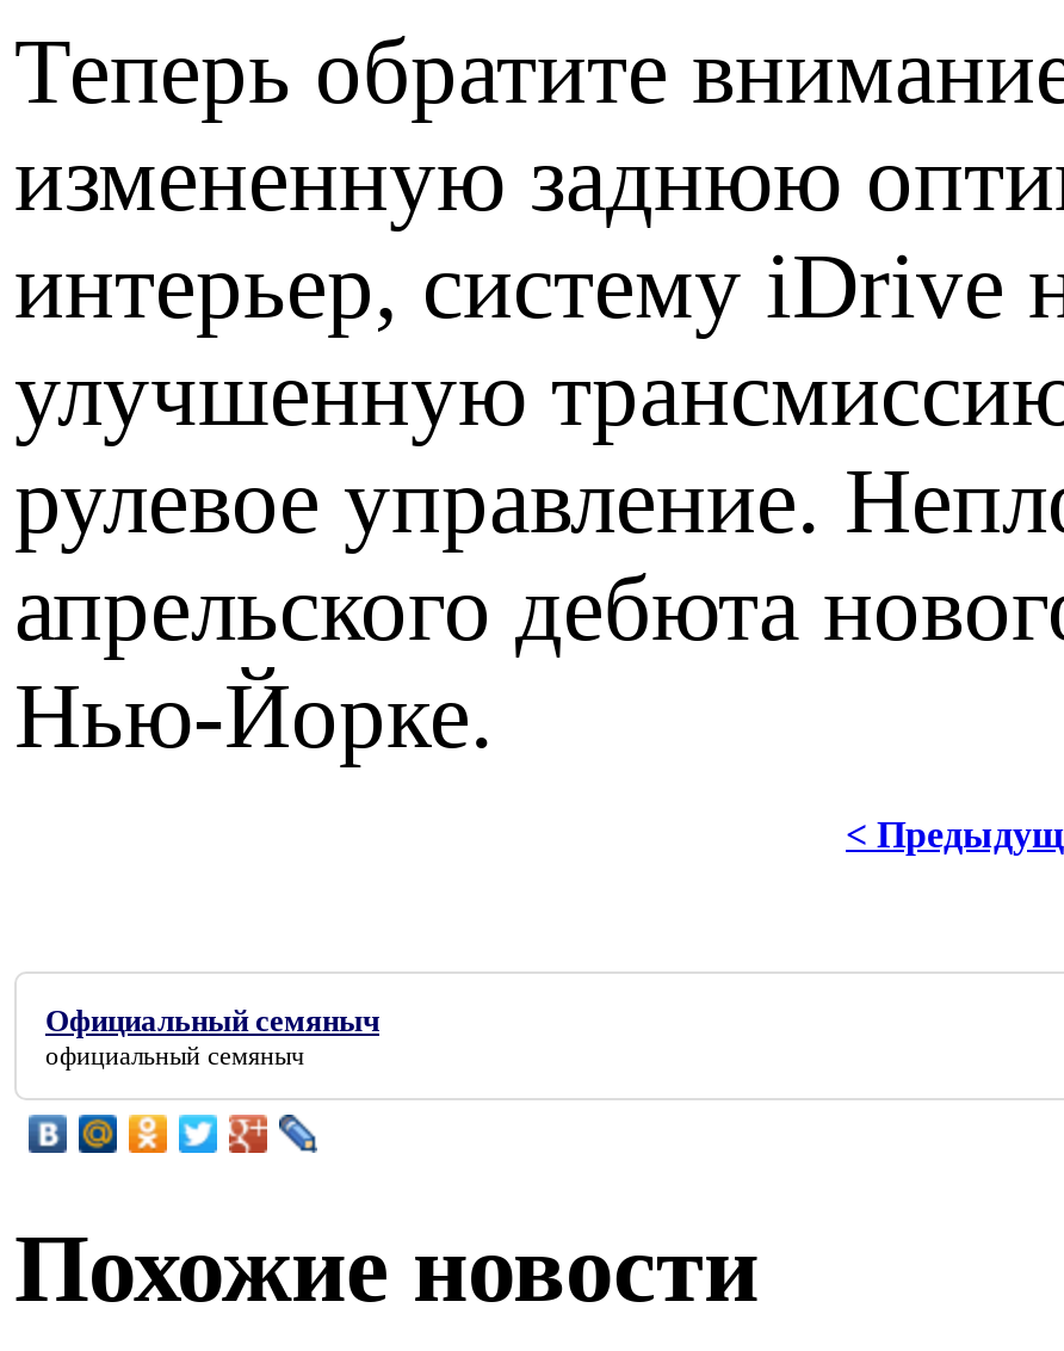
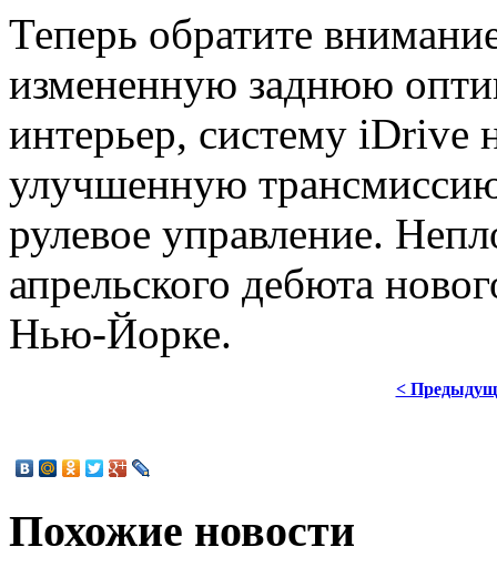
- Официальный семяныч
- официальный семяныч
